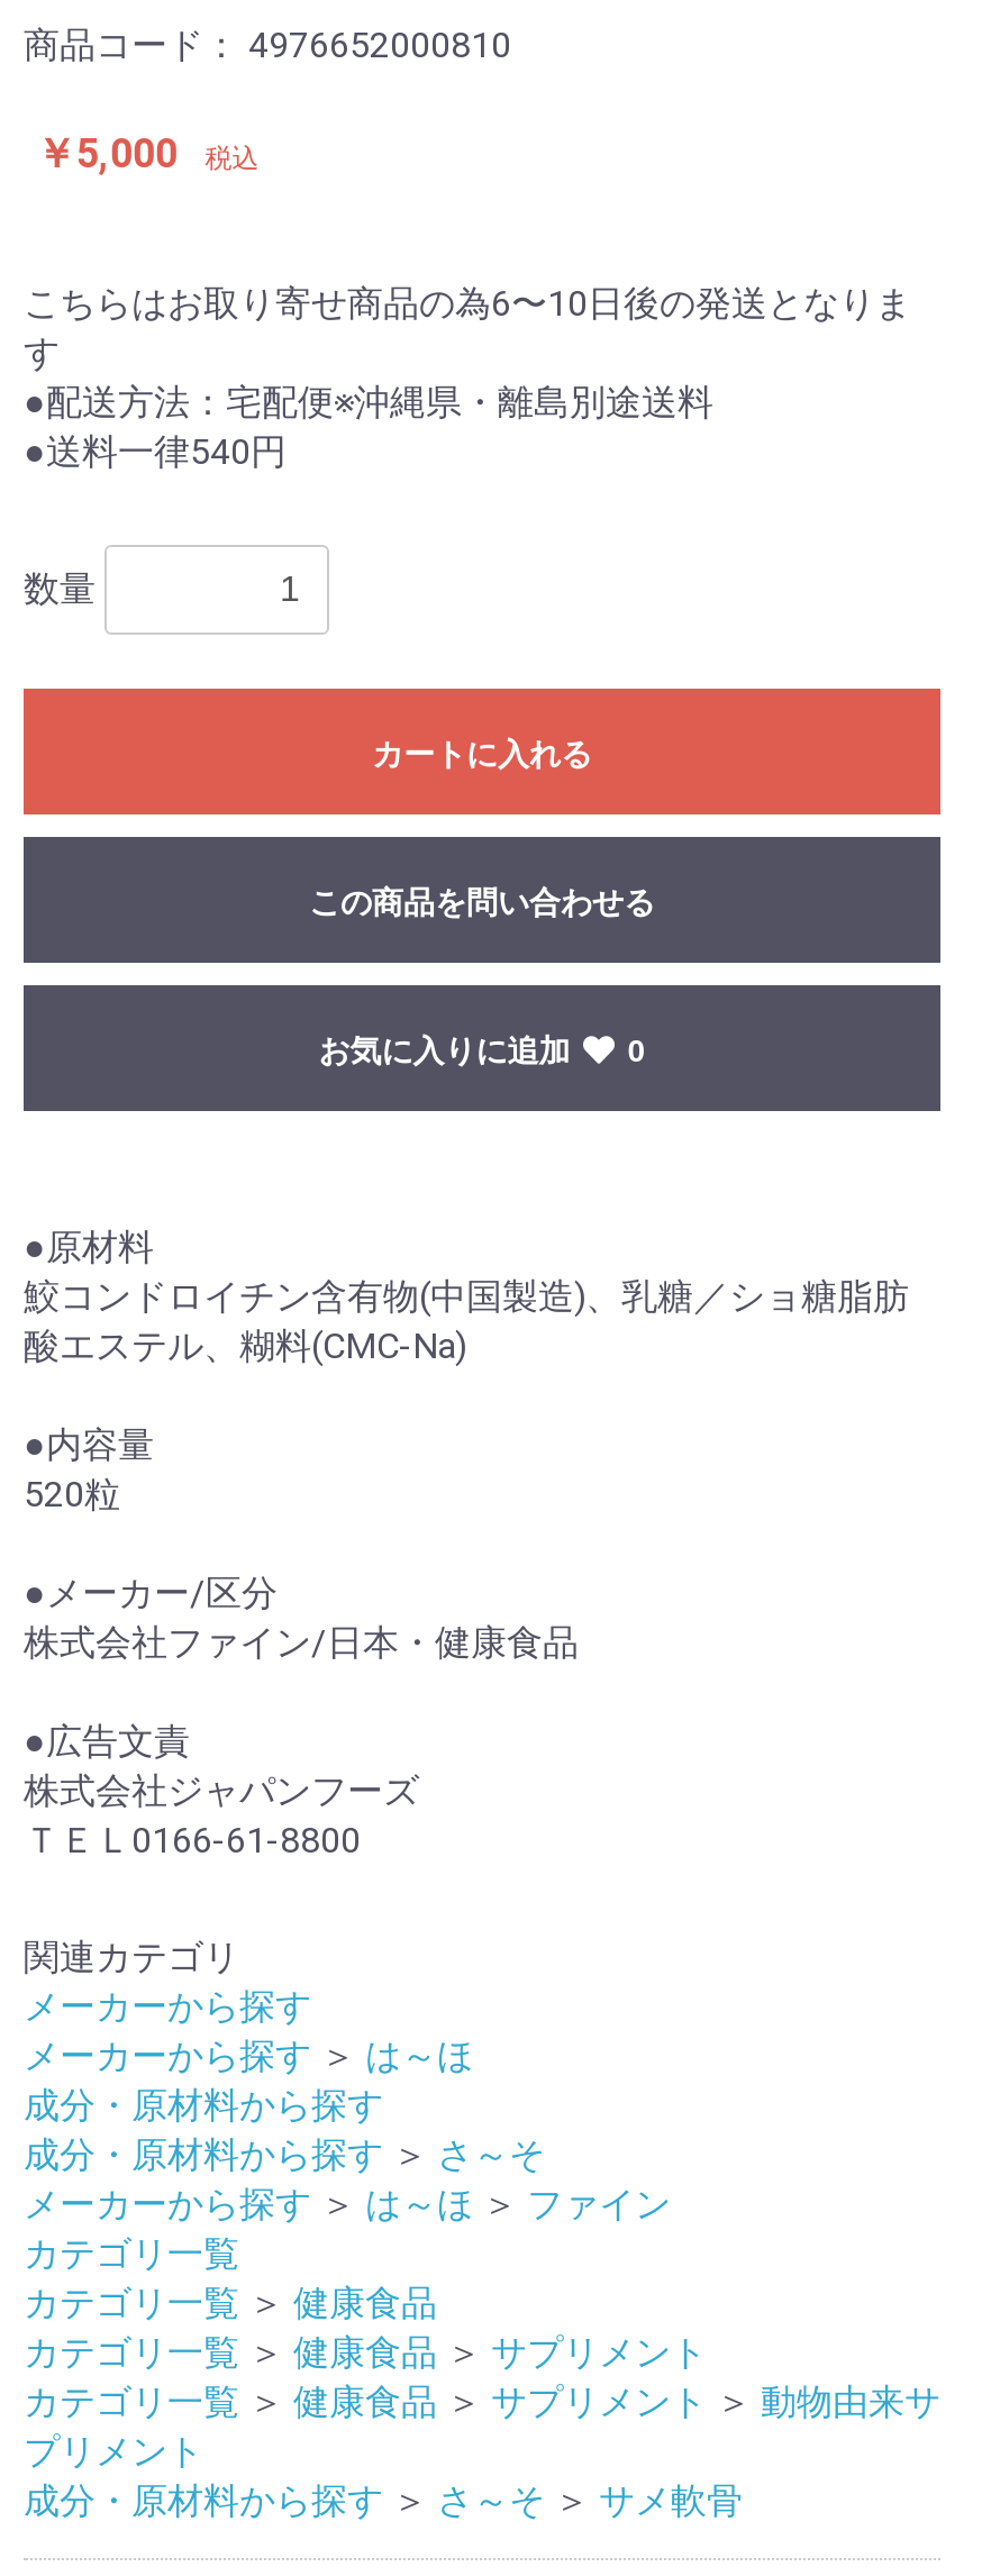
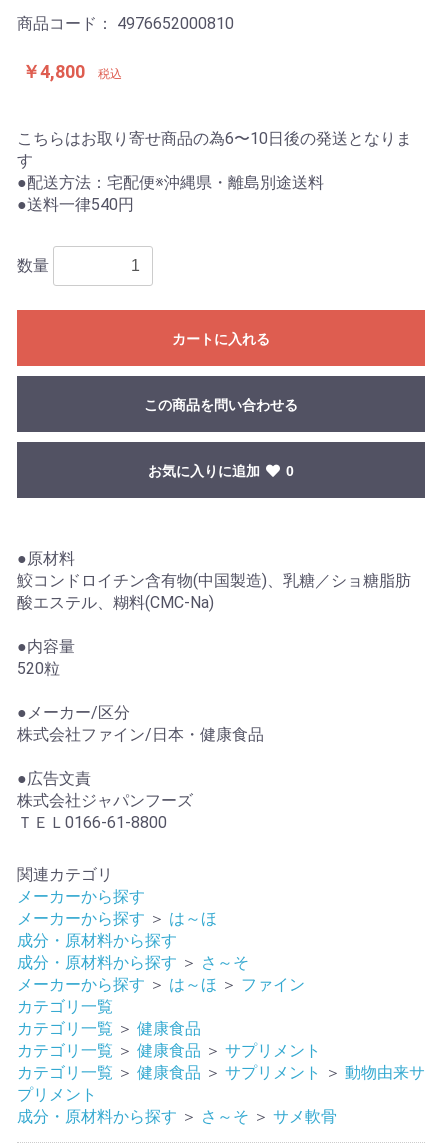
- ￥5,000 税込
+ ￥4,800 税込
